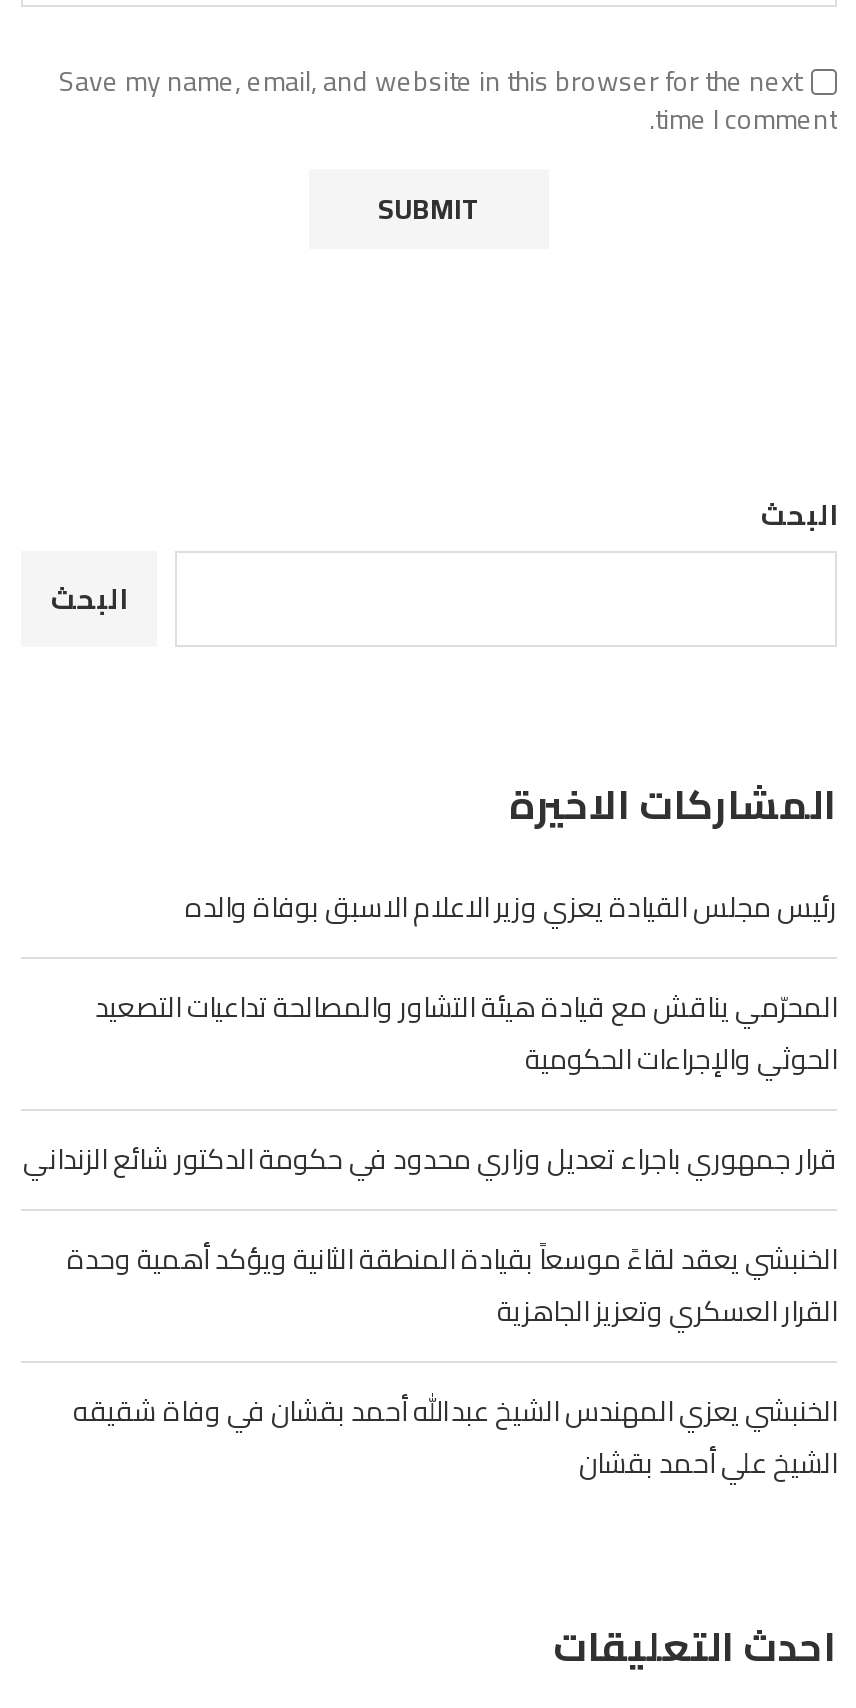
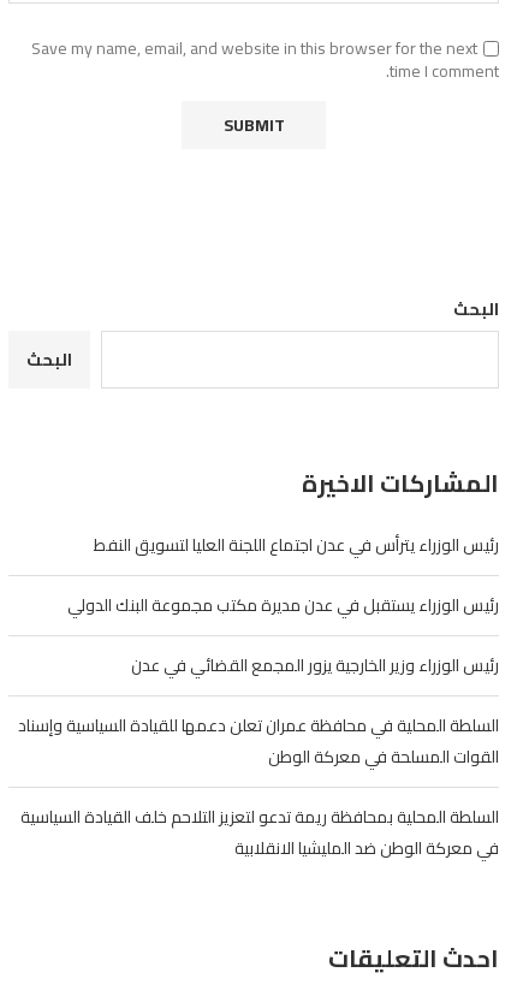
- رئيس مجلس القيادة يعزي وزير الاعلام الاسبق بوفاة والده
+ رئيس الوزراء يترأس في عدن اجتماع اللجنة العليا لتسويق النفط

- المحرّمي يناقش مع قيادة هيئة التشاور والمصالحة تداعيات التصعيد
- الحوثي والإجراءات الحكومية
+ رئيس الوزراء يستقبل في عدن مديرة مكتب مجموعة البنك الدولي

- قرار جمهوري باجراء تعديل وزاري محدود في حكومة الدكتور شائع الزنداني
+ رئيس الوزراء وزير الخارجية يزور المجمع القضائي في عدن

- الخنبشي يعقد لقاءً موسعاً بقيادة المنطقة الثانية ويؤكد أهمية وحدة
- القرار العسكري وتعزيز الجاهزية
+ السلطة المحلية في محافظة عمران تعلن دعمها للقيادة السياسية وإسناد
+ القوات المسلحة في معركة الوطن

- الخنبشي يعزي المهندس الشيخ عبدالله أحمد بقشان في وفاة شقيقه
- الشيخ علي أحمد بقشان
+ السلطة المحلية بمحافظة ريمة تدعو لتعزيز التلاحم خلف القيادة السياسية
+ في معركة الوطن ضد المليشيا الانقلابية
